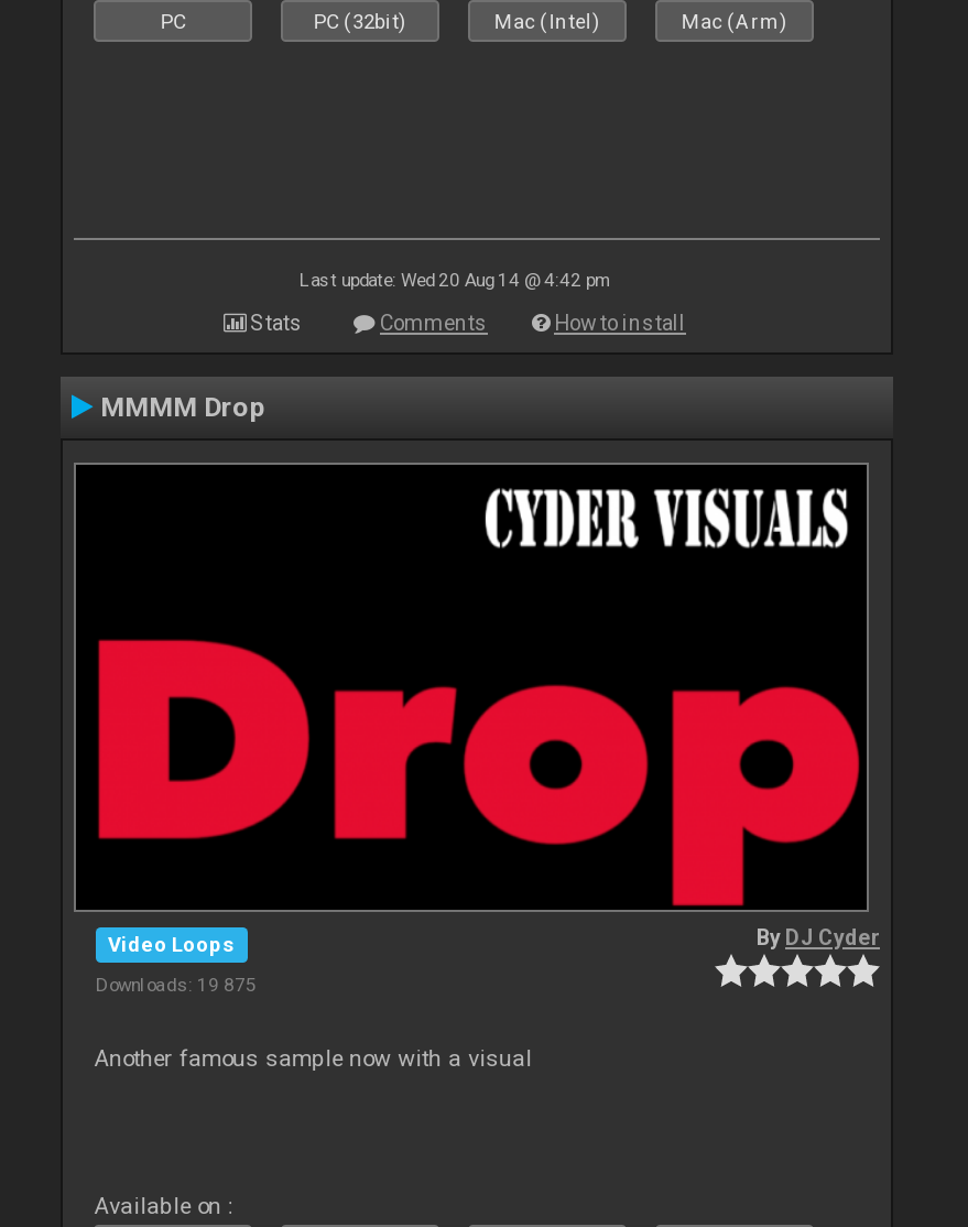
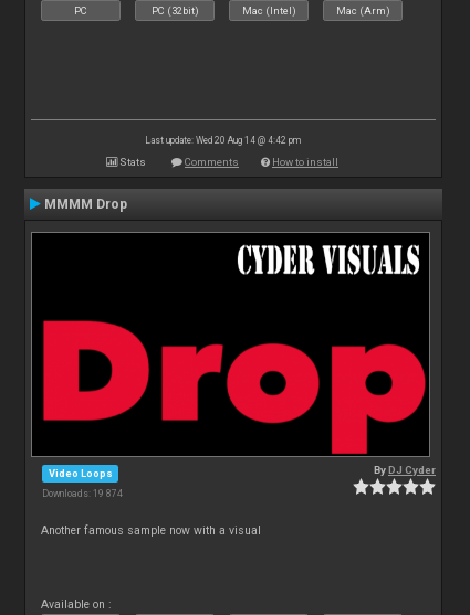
- Downloads: 19 875
+ Downloads: 19 874
